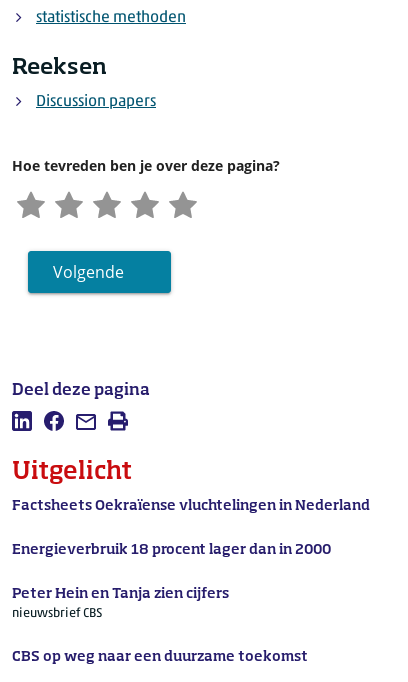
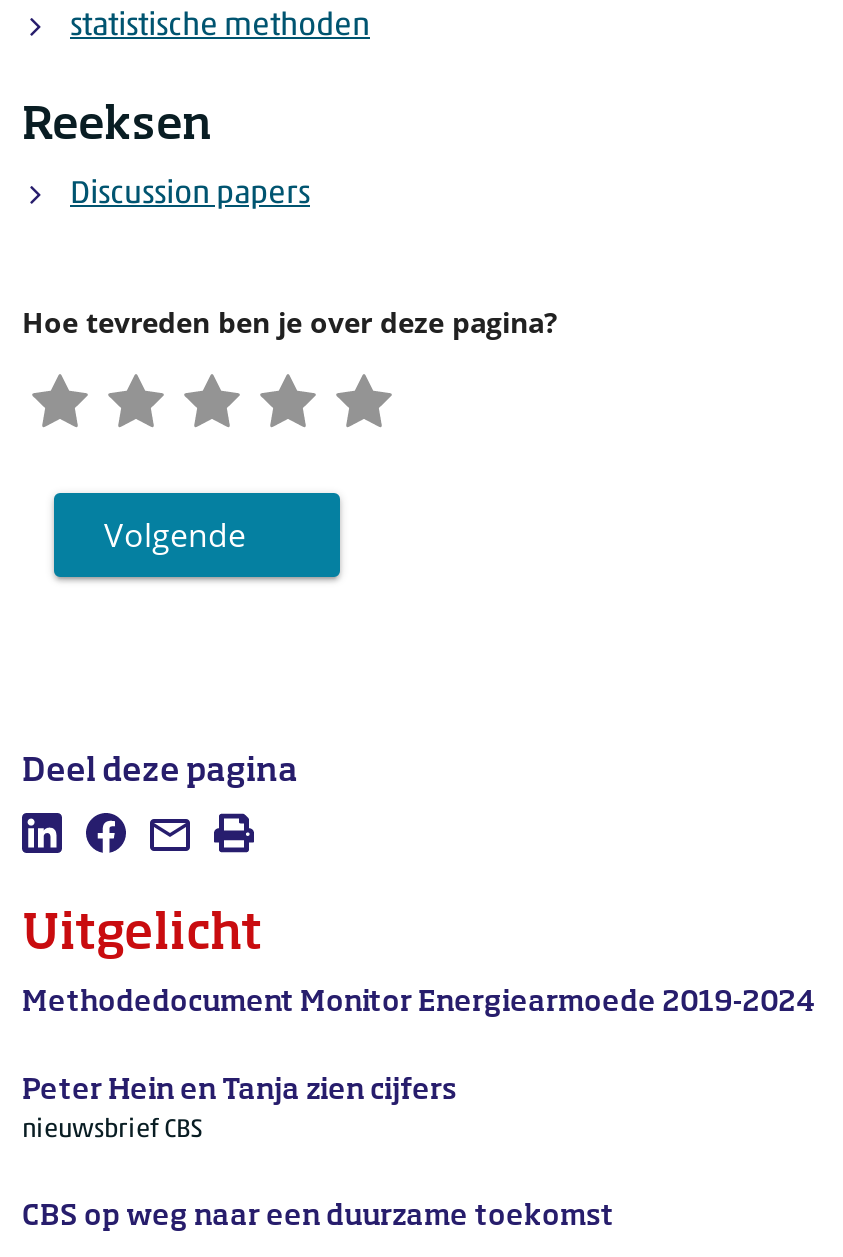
- Factsheets Oekraïense vluchtelingen in Nederland
- Energieverbruik 18 procent lager dan in 2000
+ Methodedocument Monitor Energiearmoede 2019-2024
